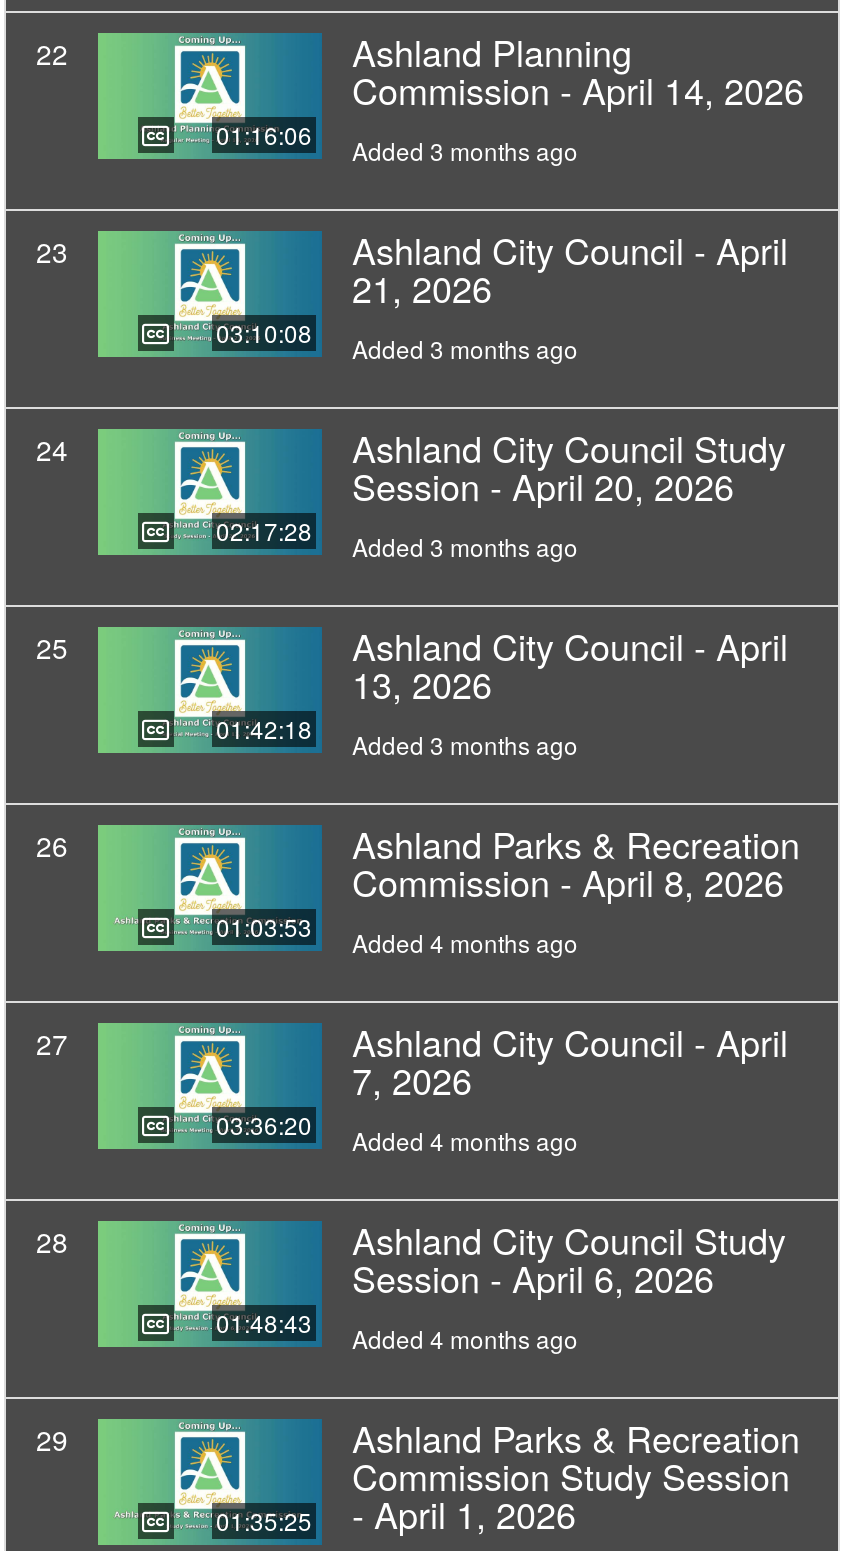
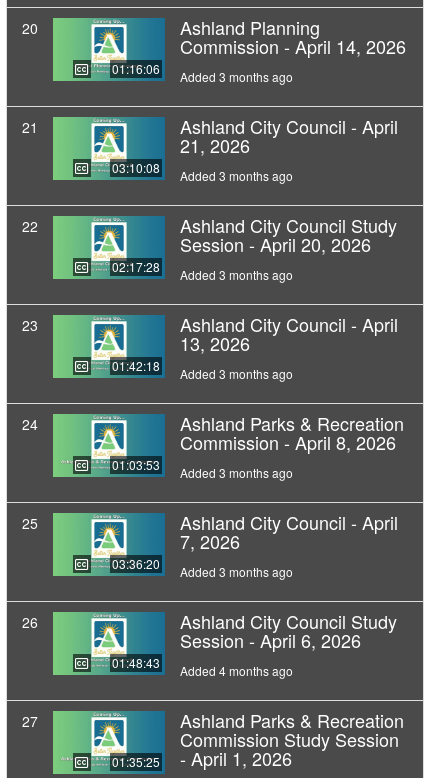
- 22
+ 20

- 23
+ 21

- 24
+ 22

- 25
+ 23

- 26
+ 24

- Added 4 months ago
+ Added 3 months ago

- 27
+ 25

- Added 4 months ago
+ Added 3 months ago

- 28
+ 26

- 29
+ 27
